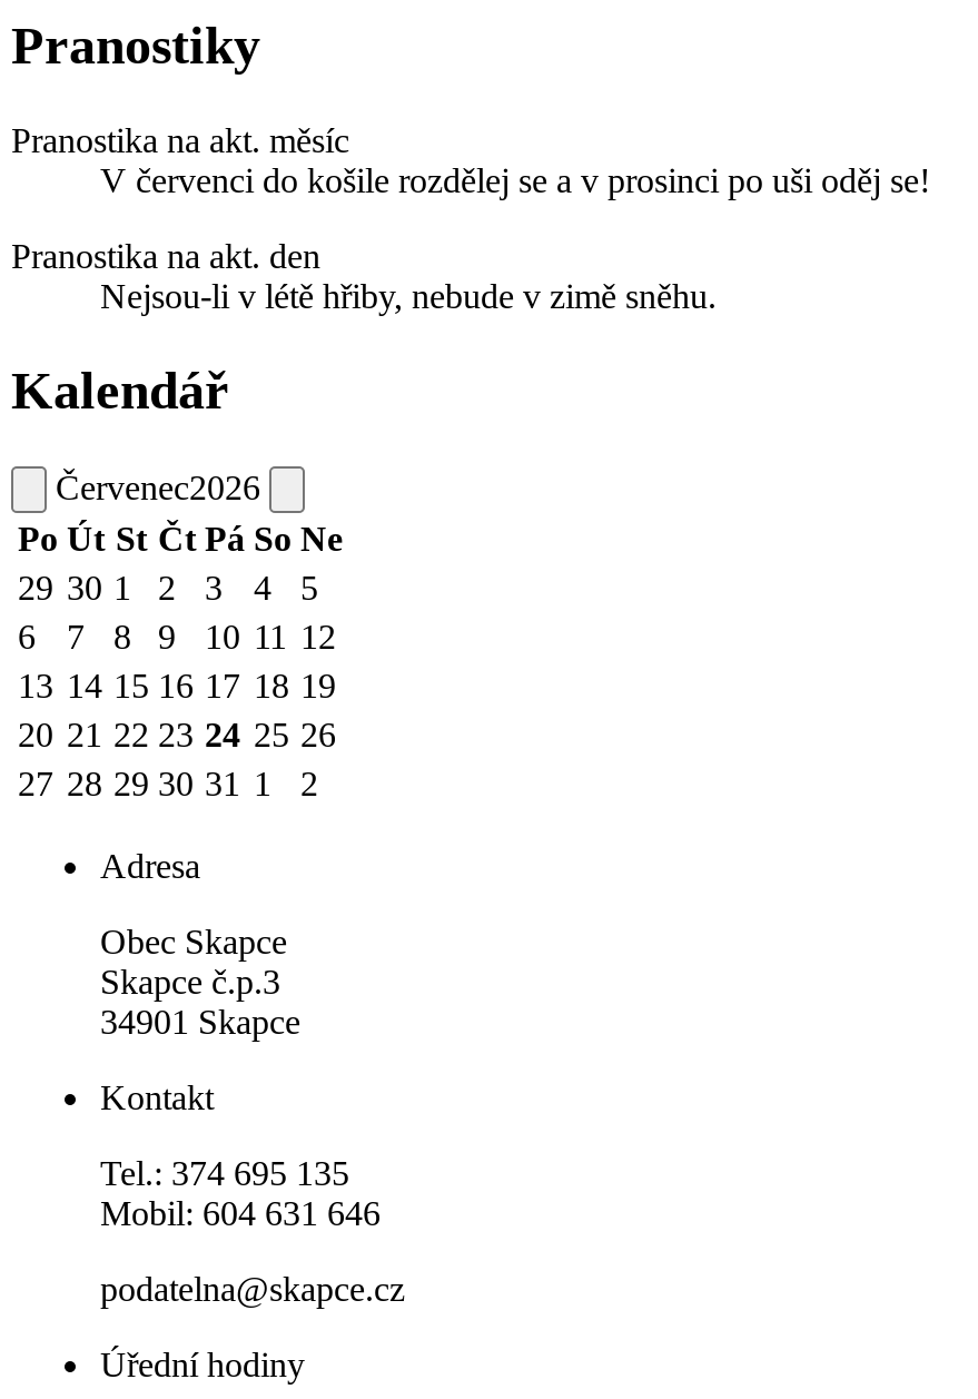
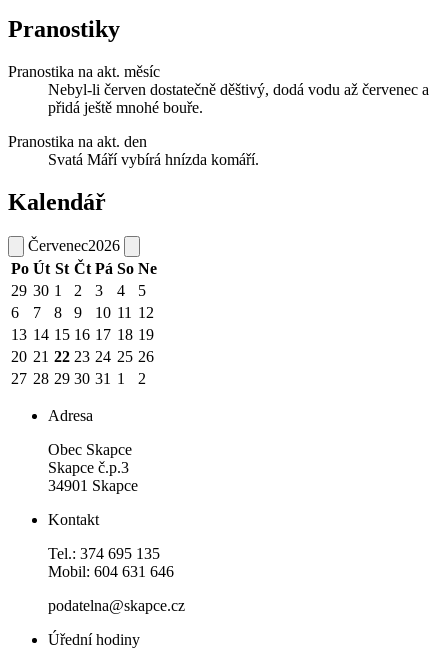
- V červenci do košile rozdělej se a v prosinci po uši oděj se!
+ Nebyl-li červen dostatečně děštivý, dodá vodu až červenec a
+ přidá ještě mnohé bouře.

- Nejsou-li v létě hřiby, nebude v zimě sněhu.
+ Svatá Máří vybírá hnízda komáří.
